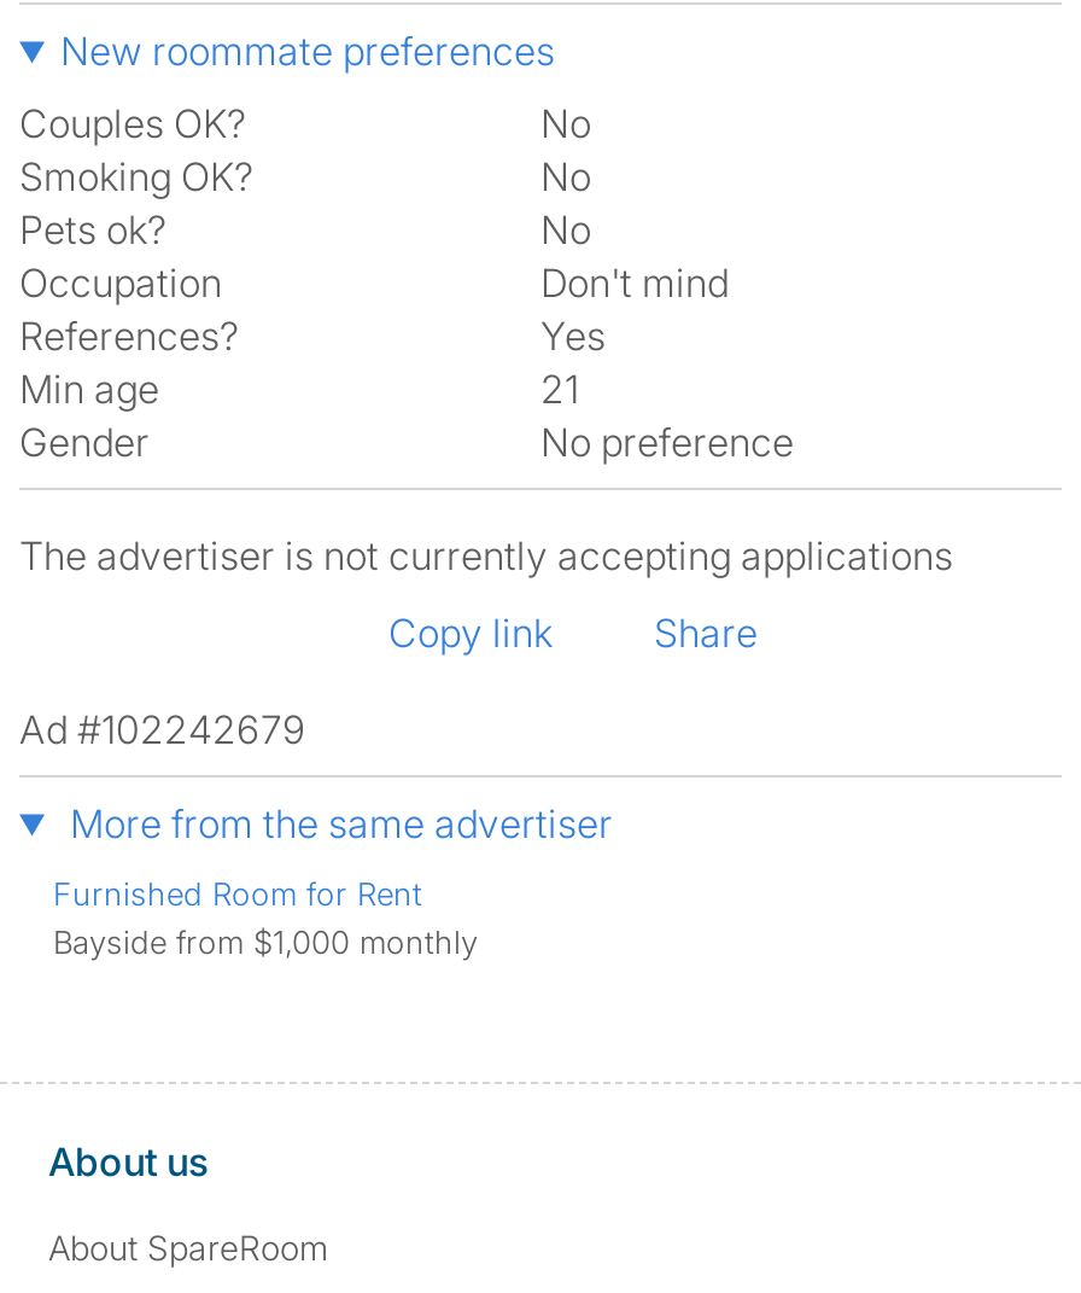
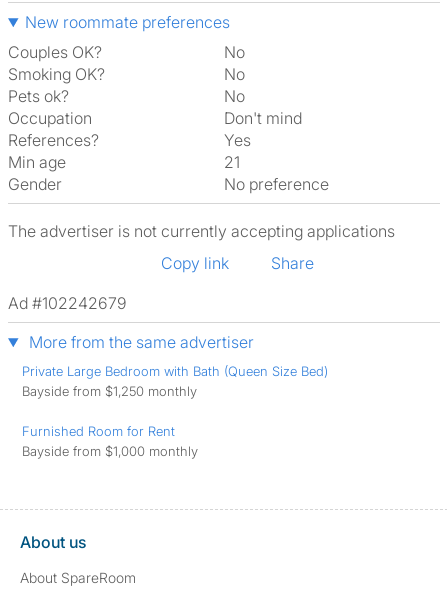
+ Private Large Bedroom with Bath (Queen Size Bed)
+ Bayside from $1,250 monthly
